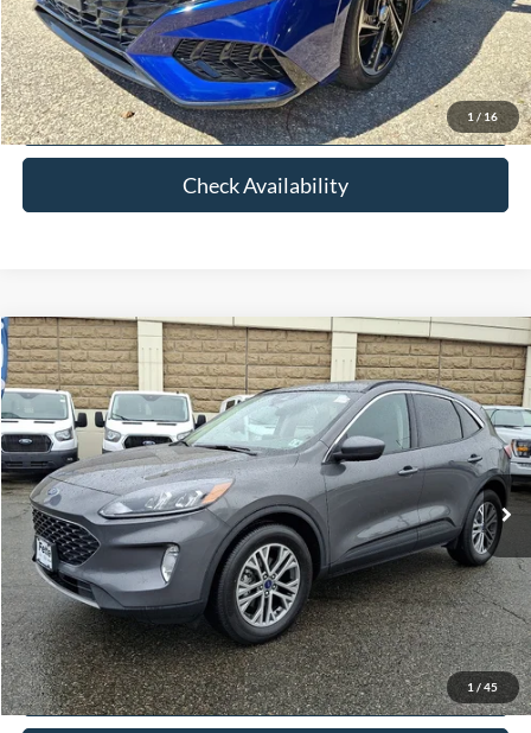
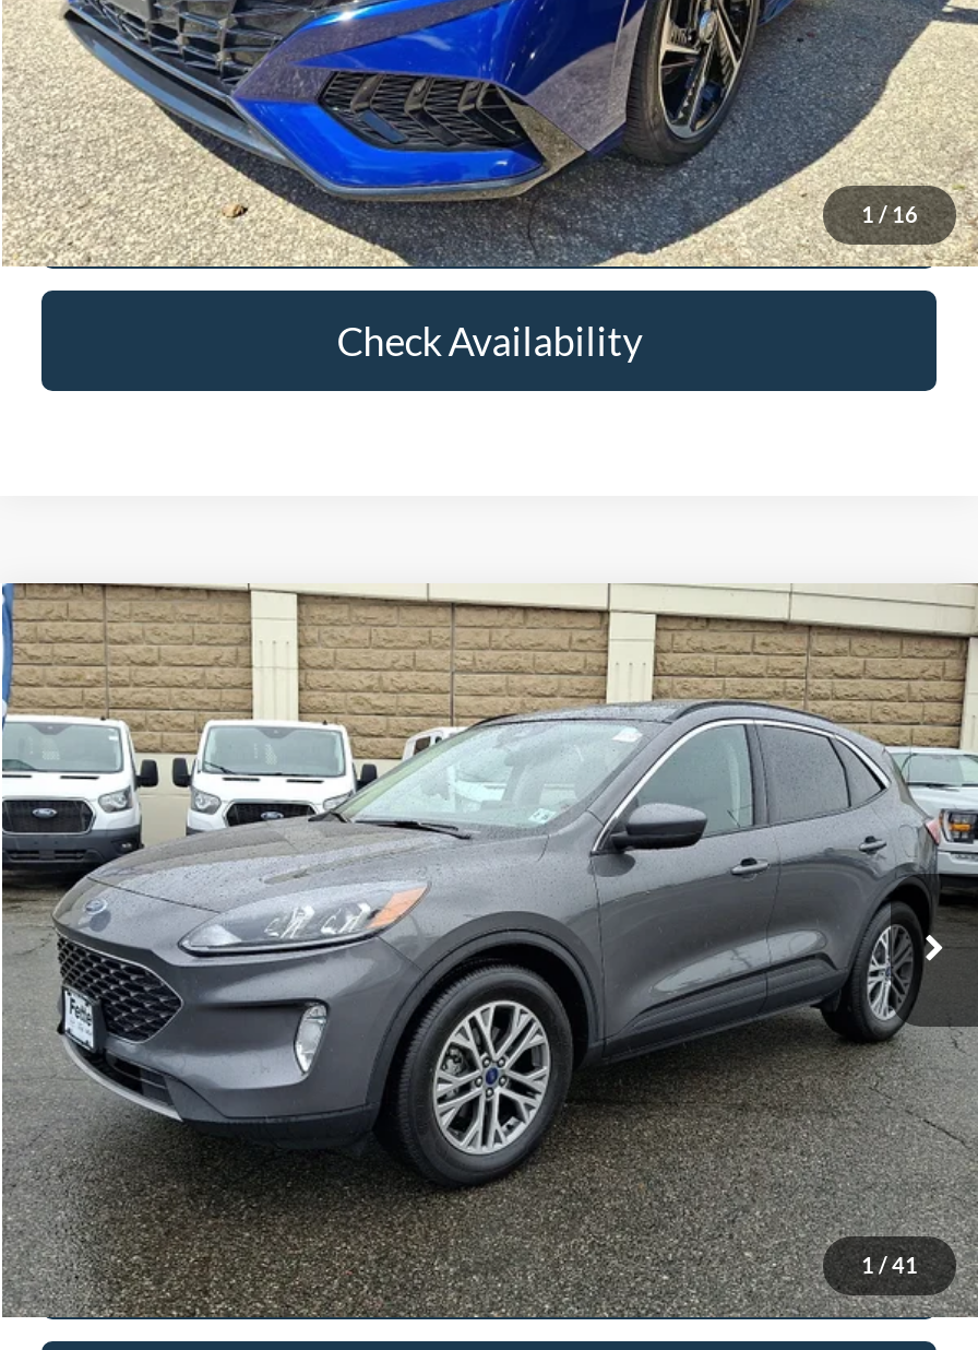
- 1 / 45
+ 1 / 41
